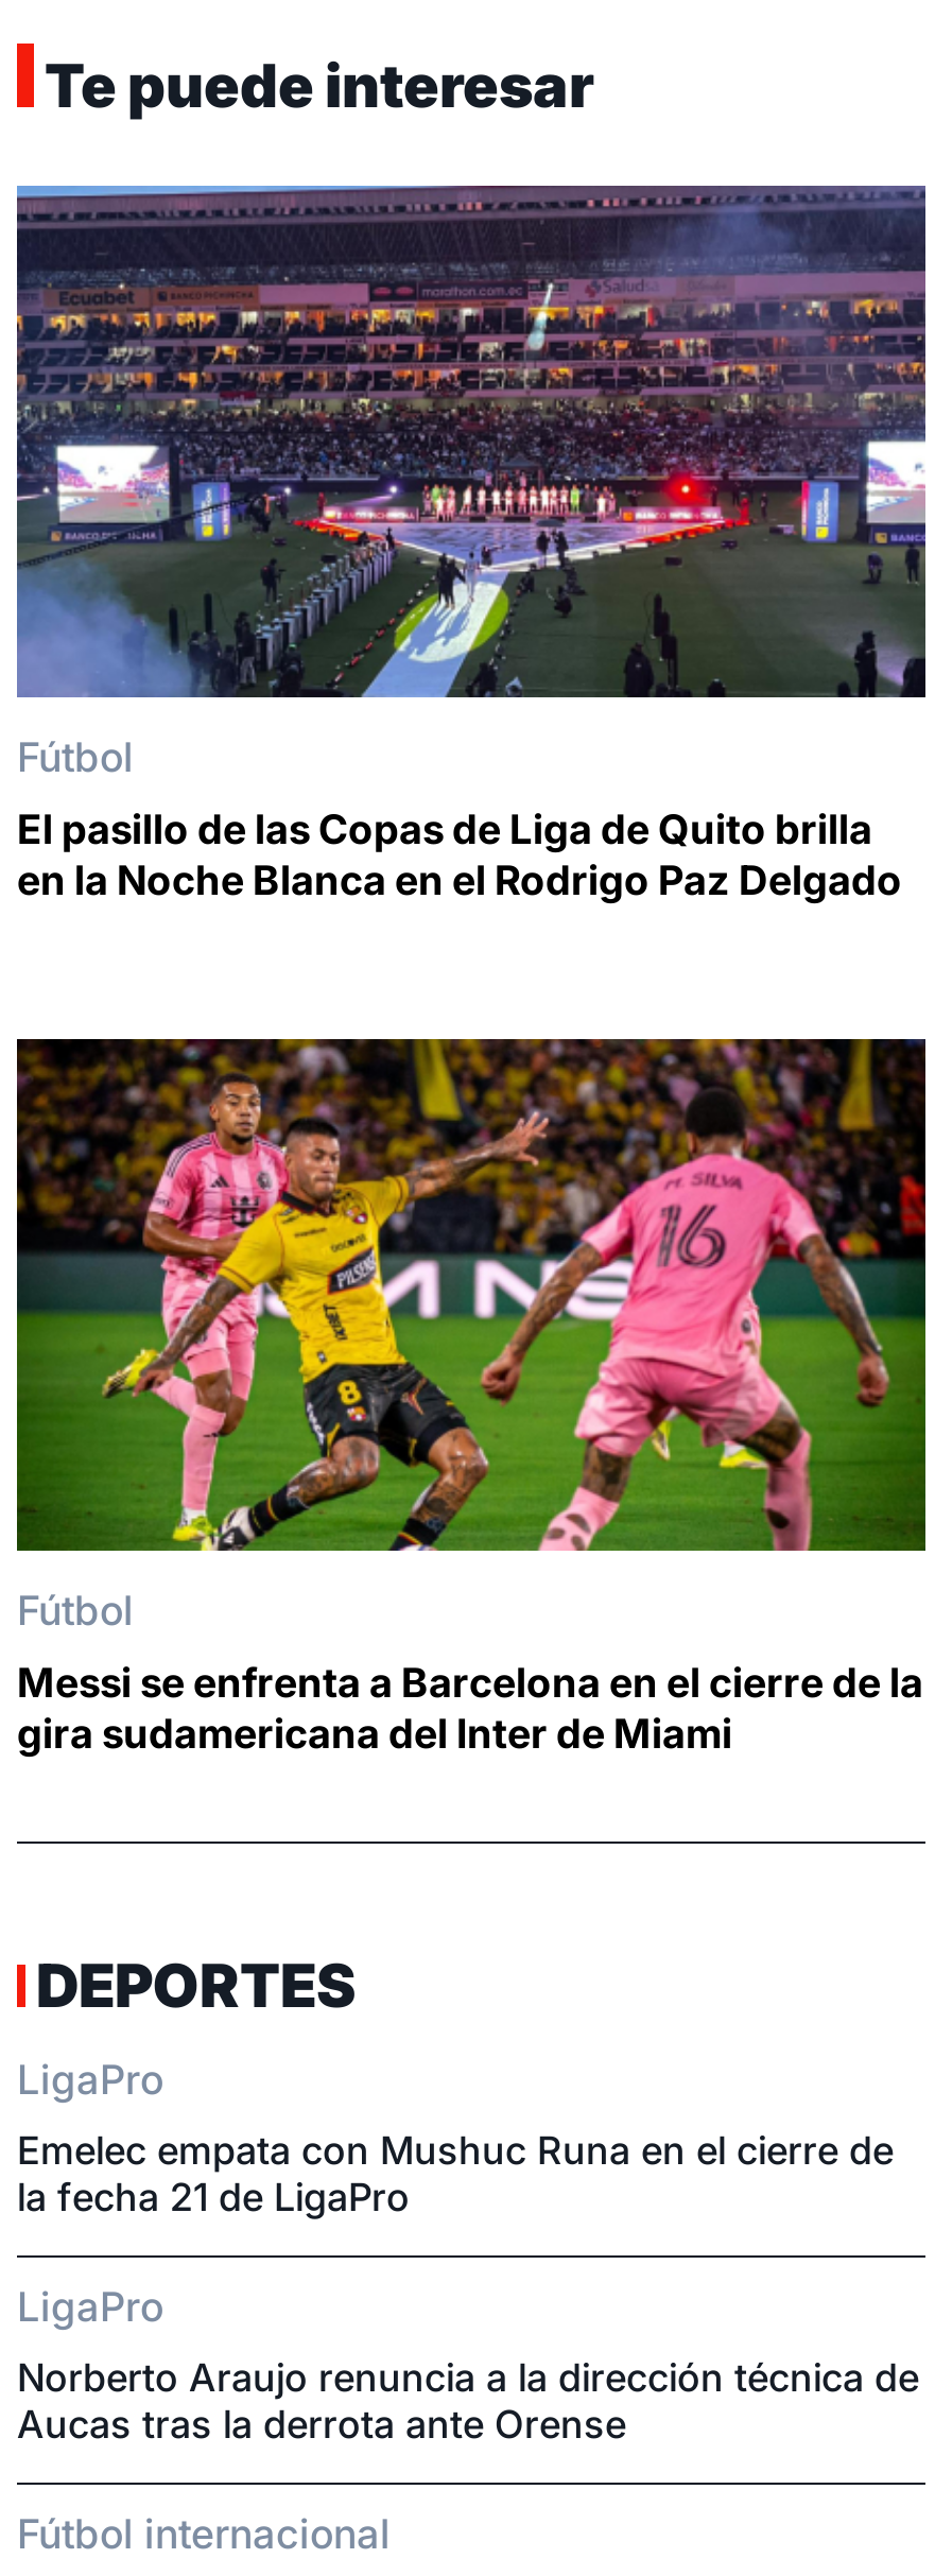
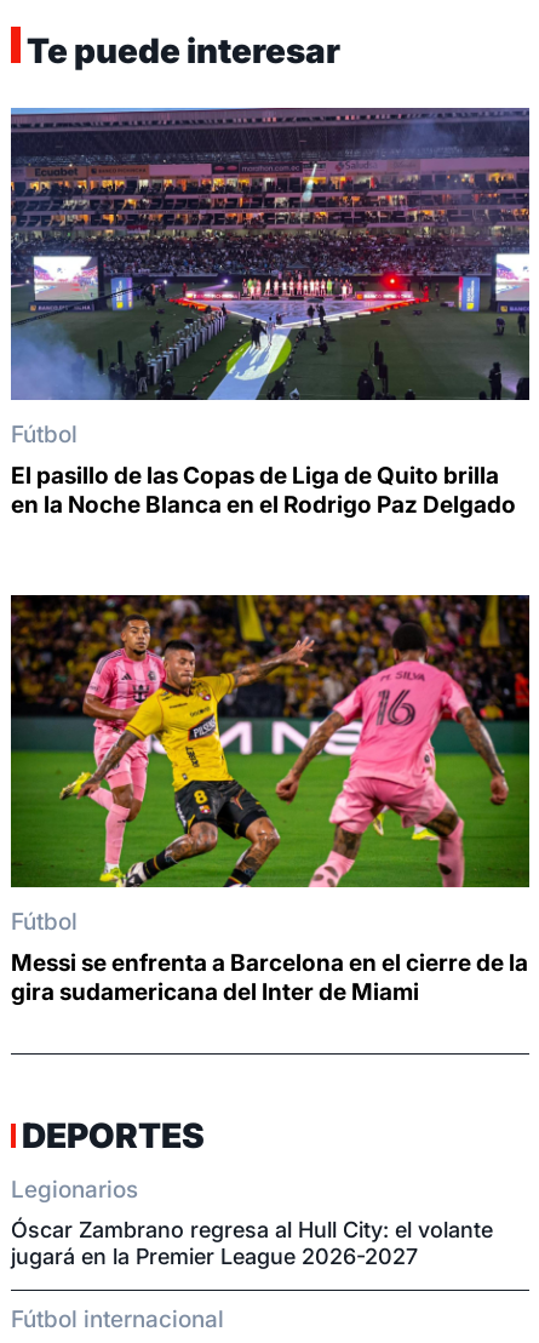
- LigaPro
- Emelec empata con Mushuc Runa en el cierre de
- la fecha 21 de LigaPro
- LigaPro
- Norberto Araujo renuncia a la dirección técnica de
- Aucas tras la derrota ante Orense
+ Legionarios
+ Óscar Zambrano regresa al Hull City: el volante
+ jugará en la Premier League 2026-2027
